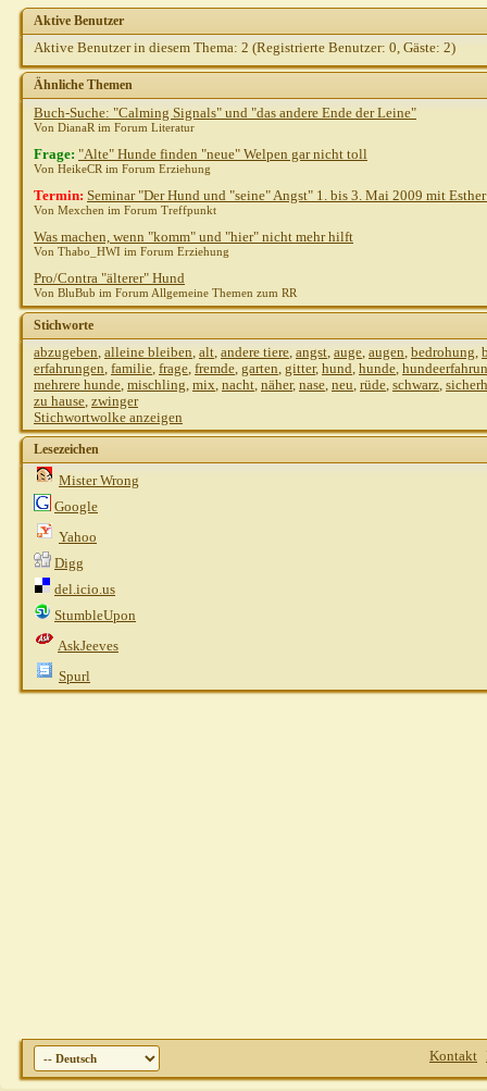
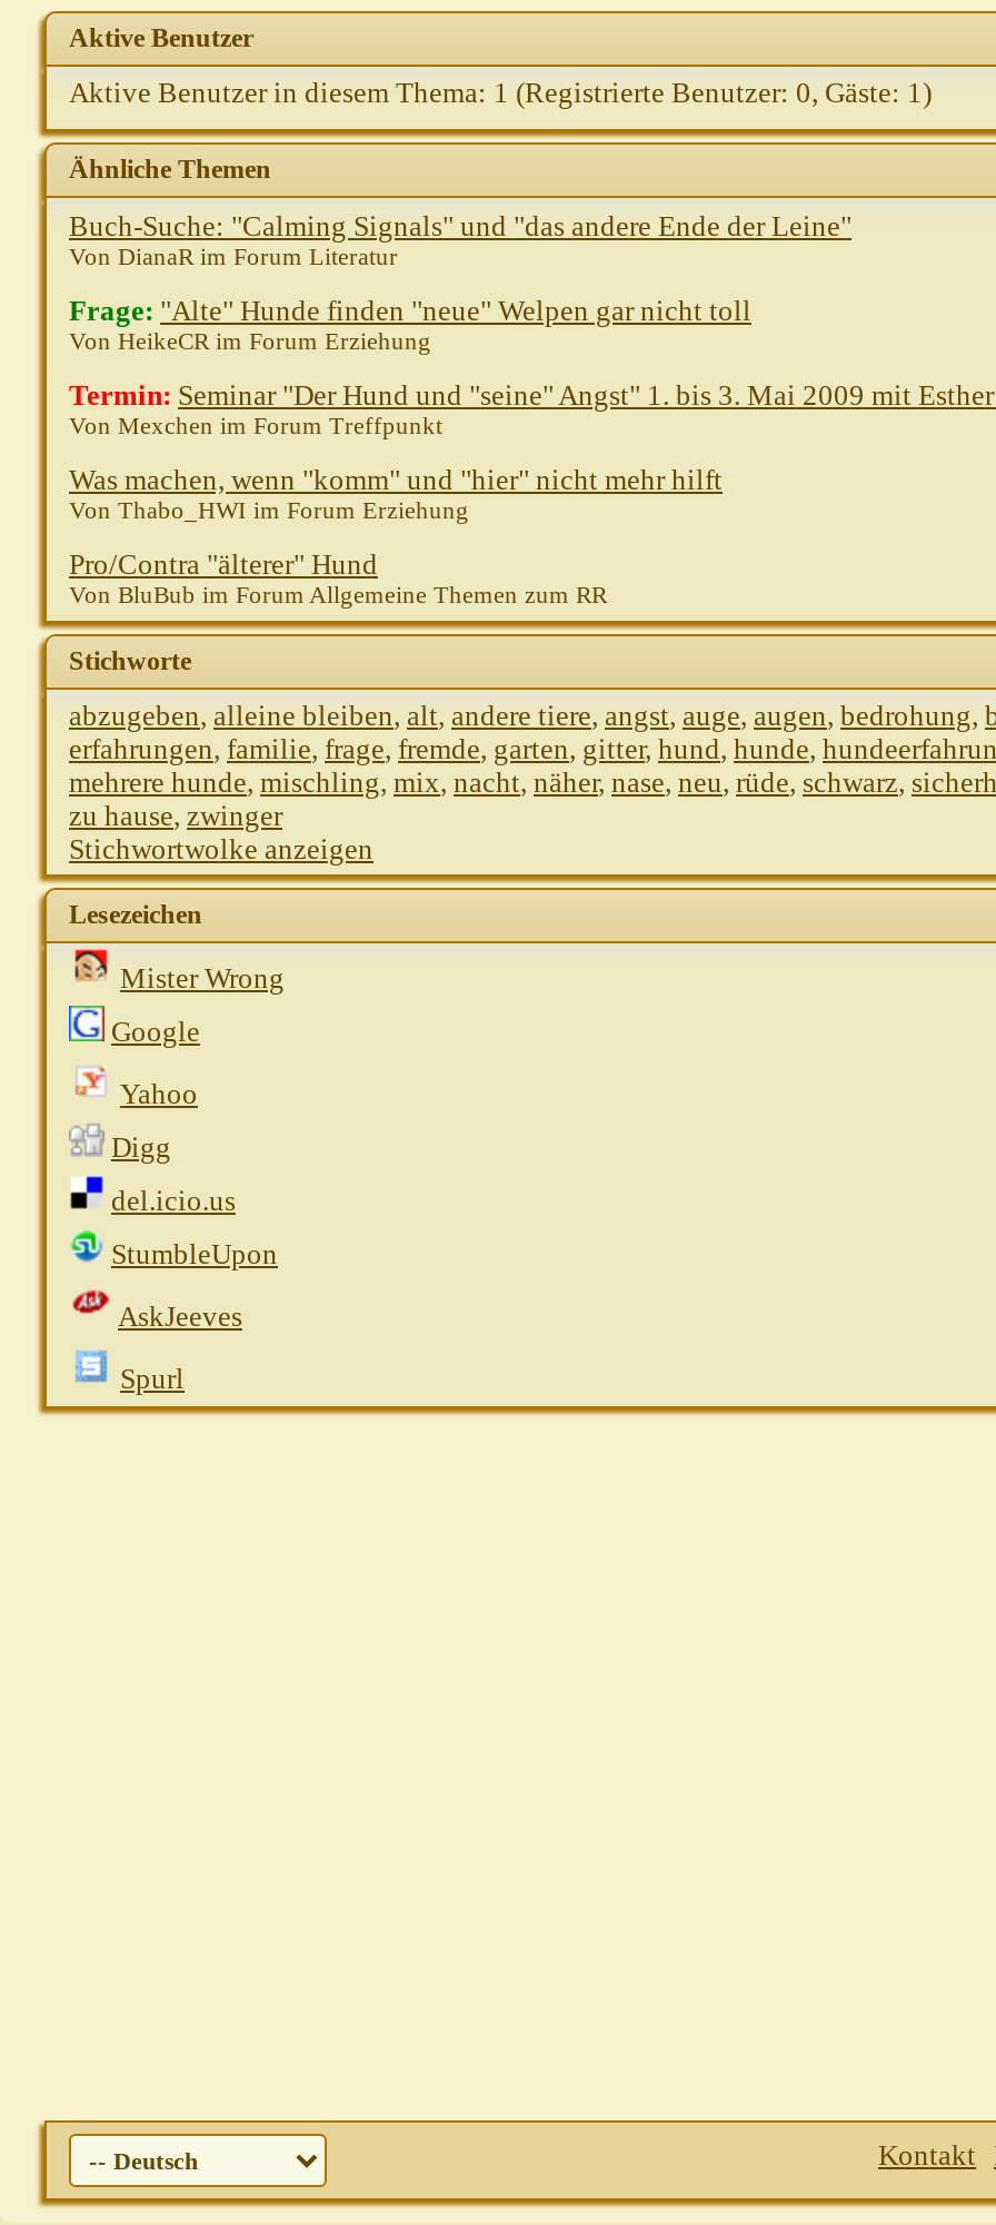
- Aktive Benutzer in diesem Thema: 2 (Registrierte Benutzer: 0, Gäste: 2)
+ Aktive Benutzer in diesem Thema: 1 (Registrierte Benutzer: 0, Gäste: 1)
